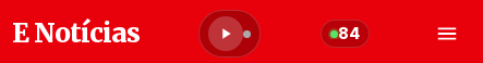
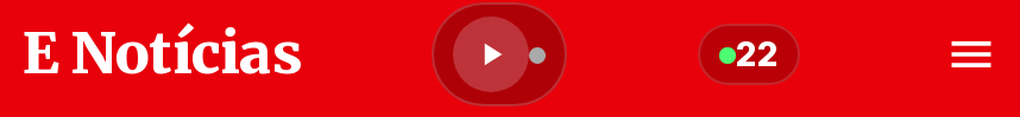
- 84
+ 22
